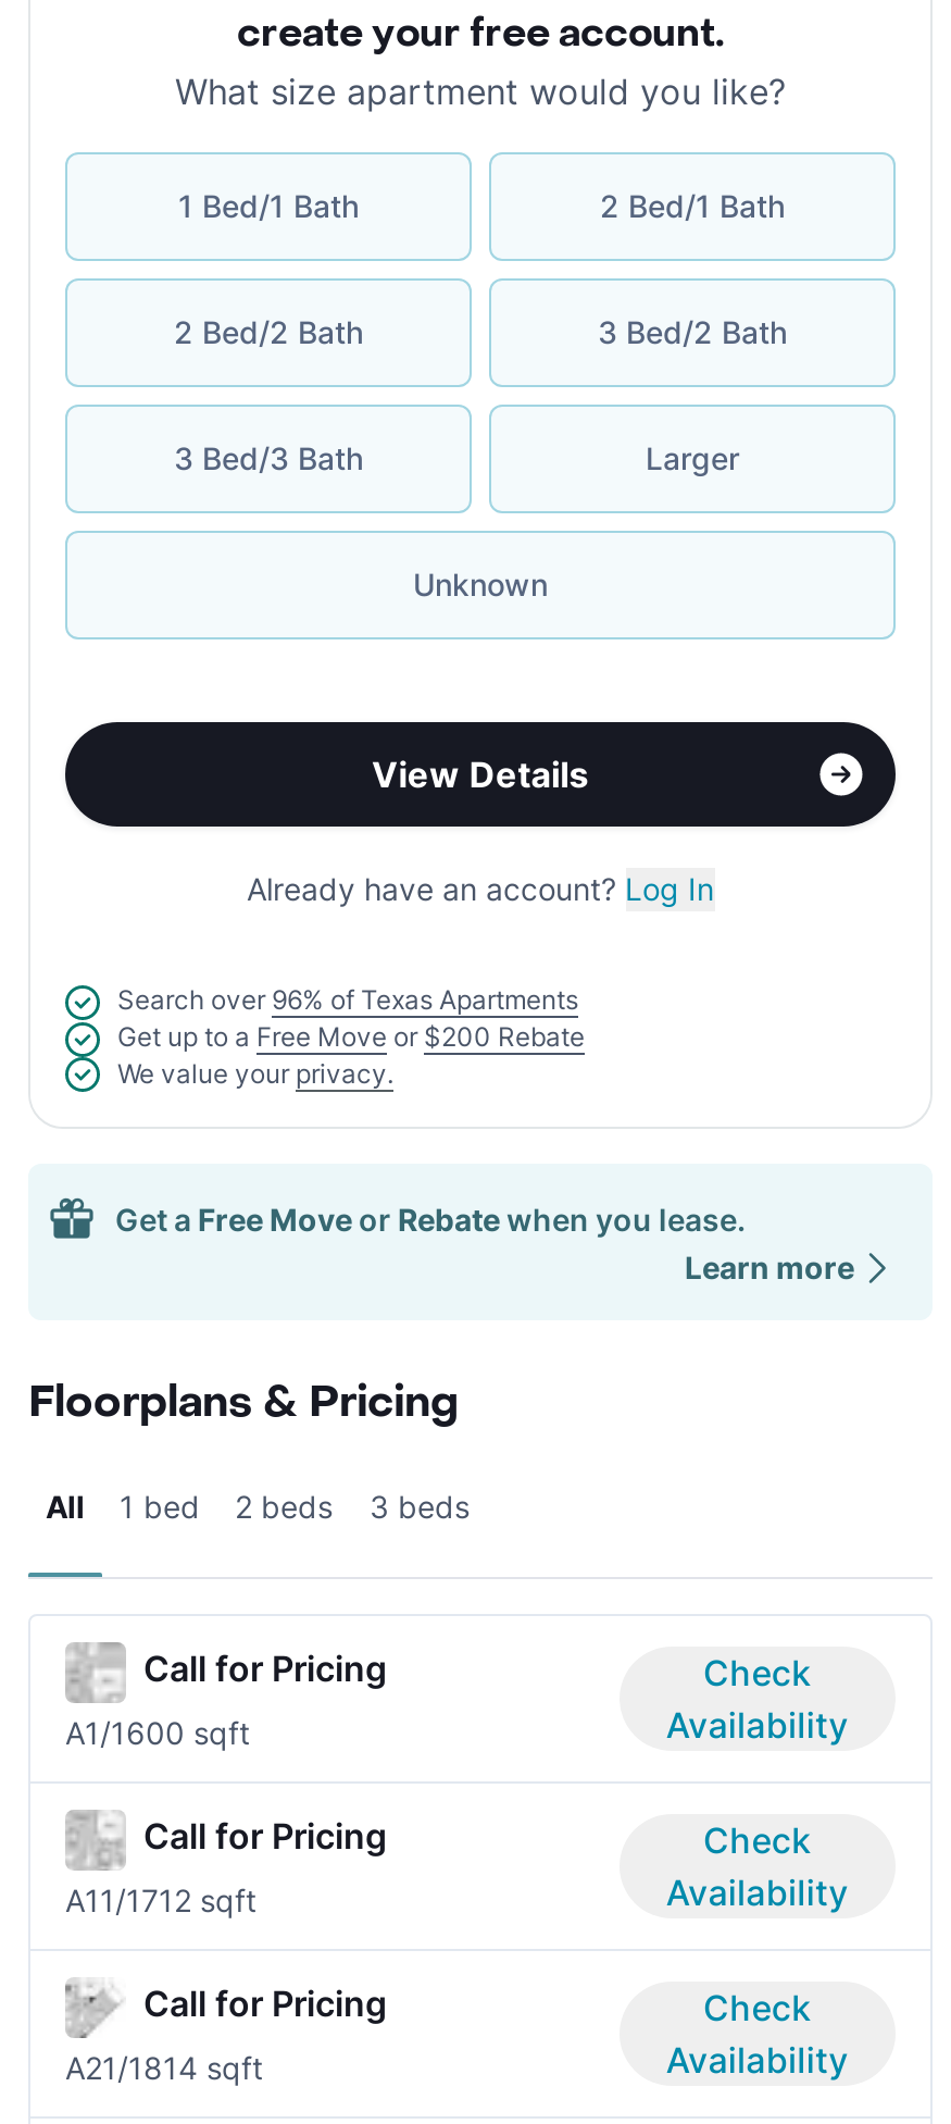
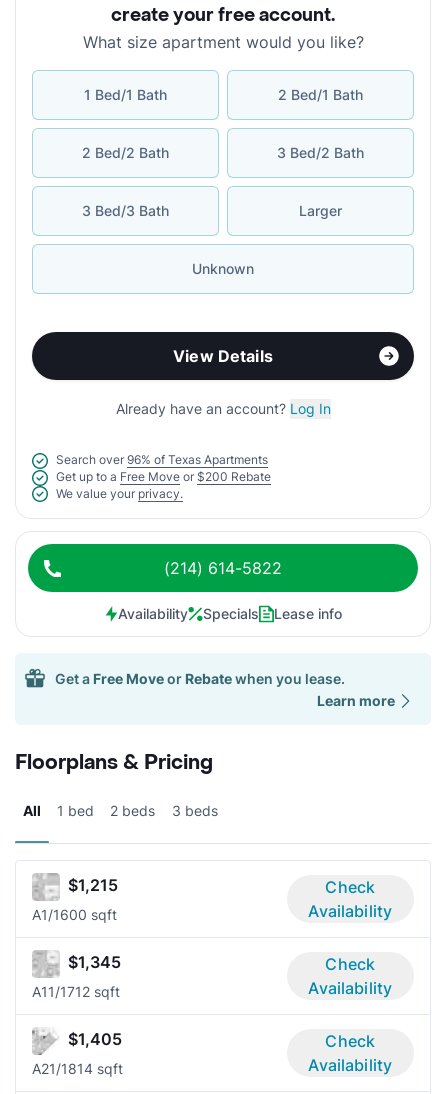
+ (214) 614-5822
+ Availability
+ Specials
+ Lease info

- Call for Pricing
+ $1,215

- Call for Pricing
+ $1,345

- Call for Pricing
+ $1,405
